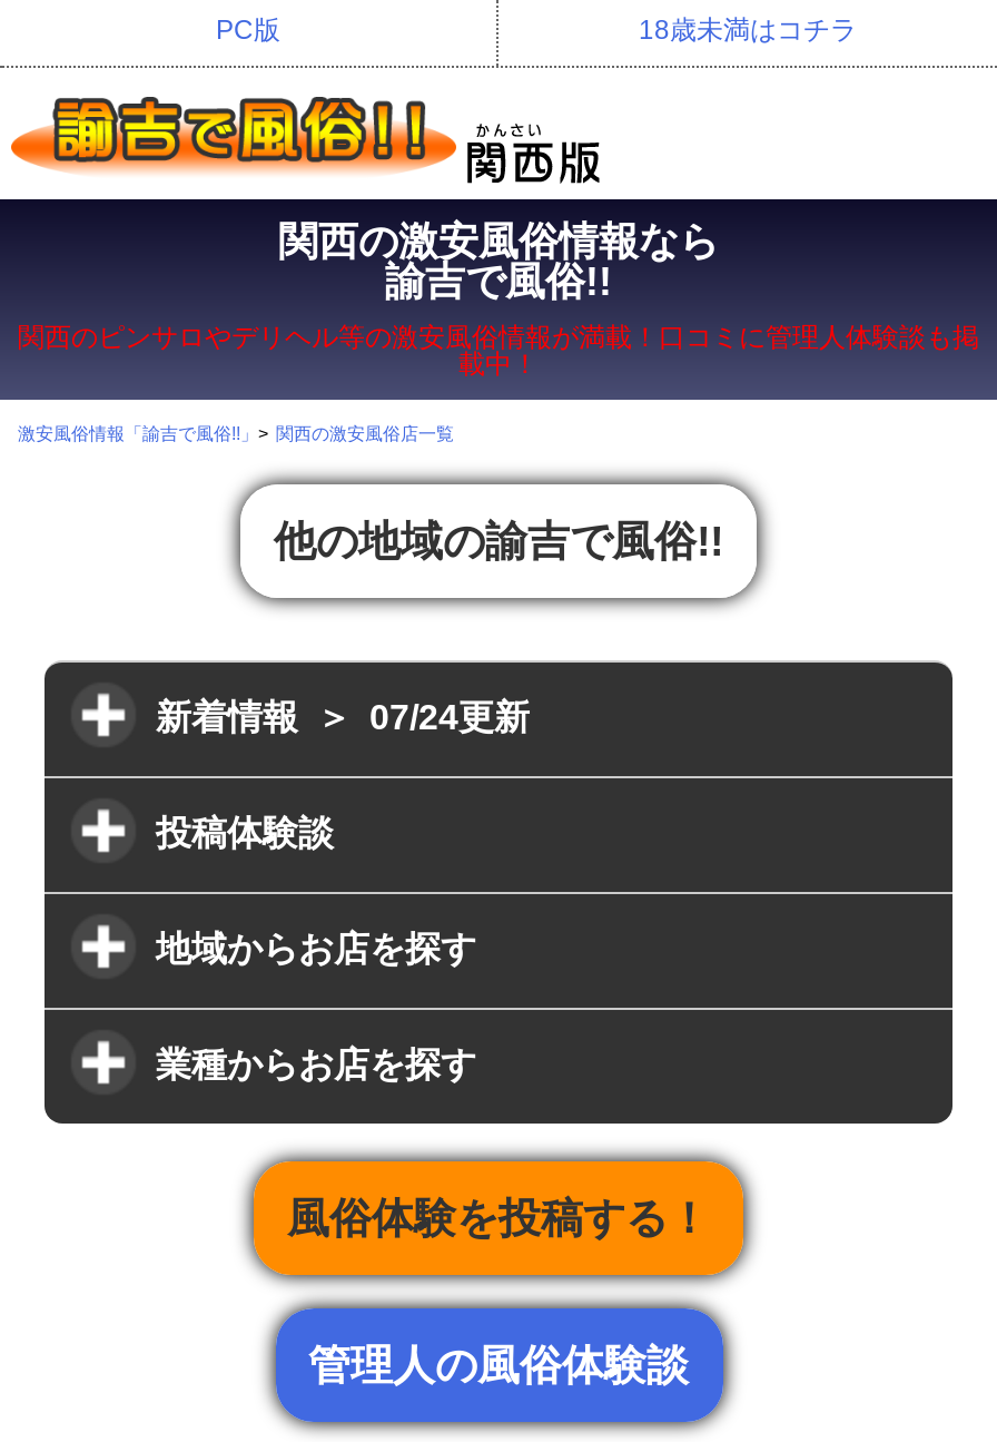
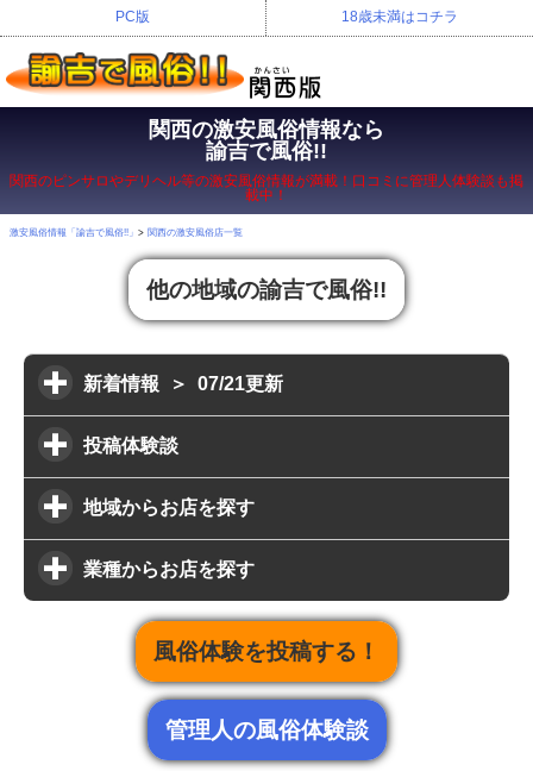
- 新着情報 ＞ 07/24更新
+ 新着情報 ＞ 07/21更新
